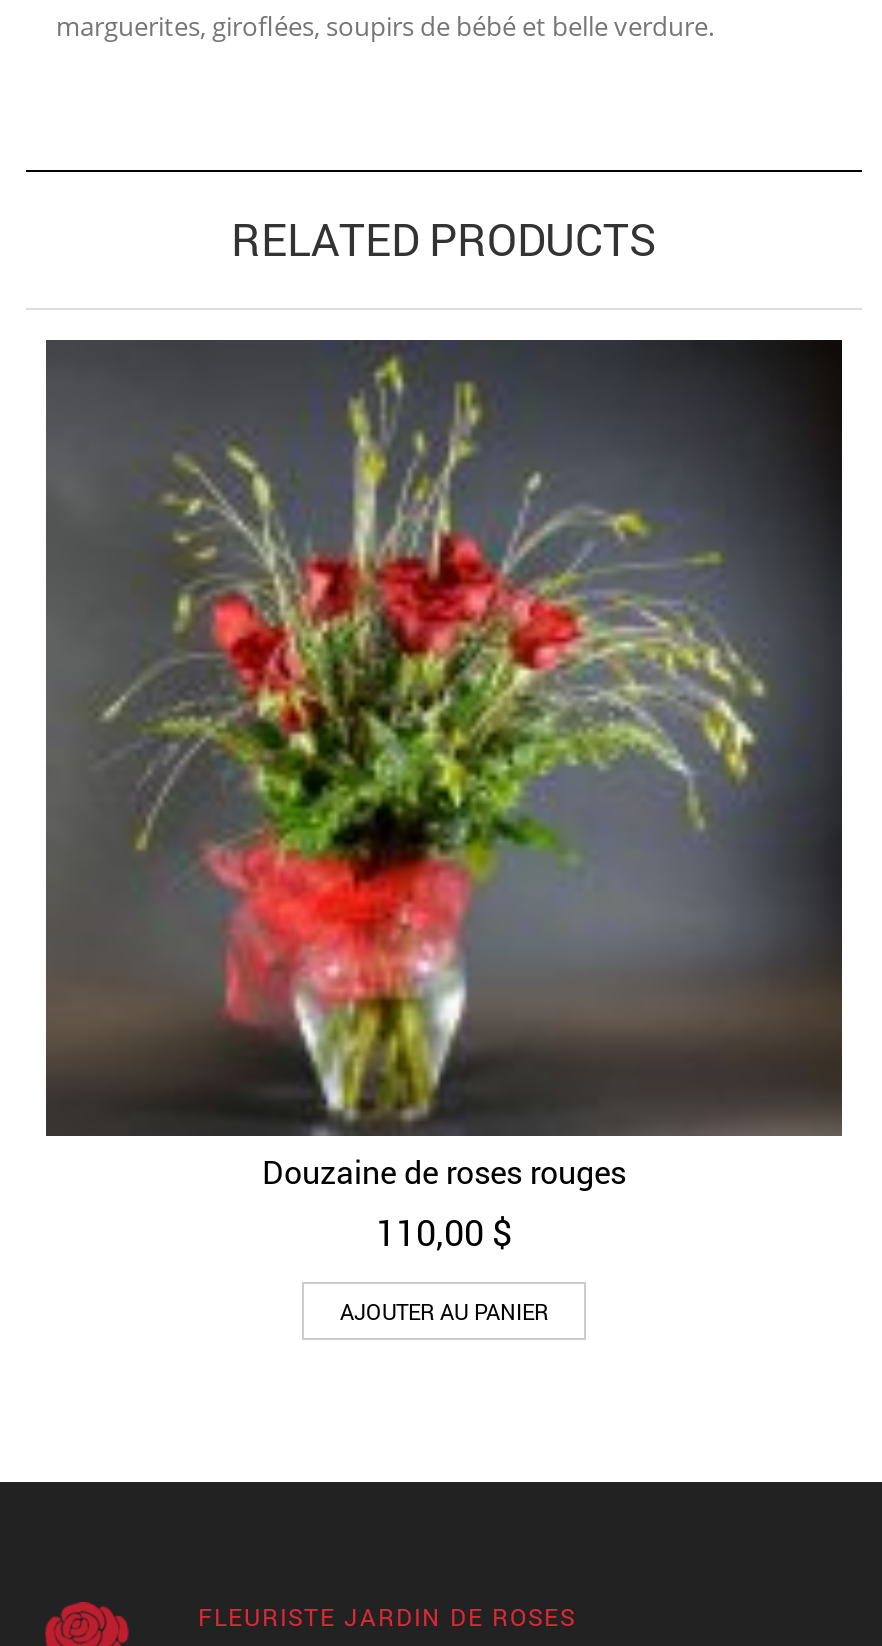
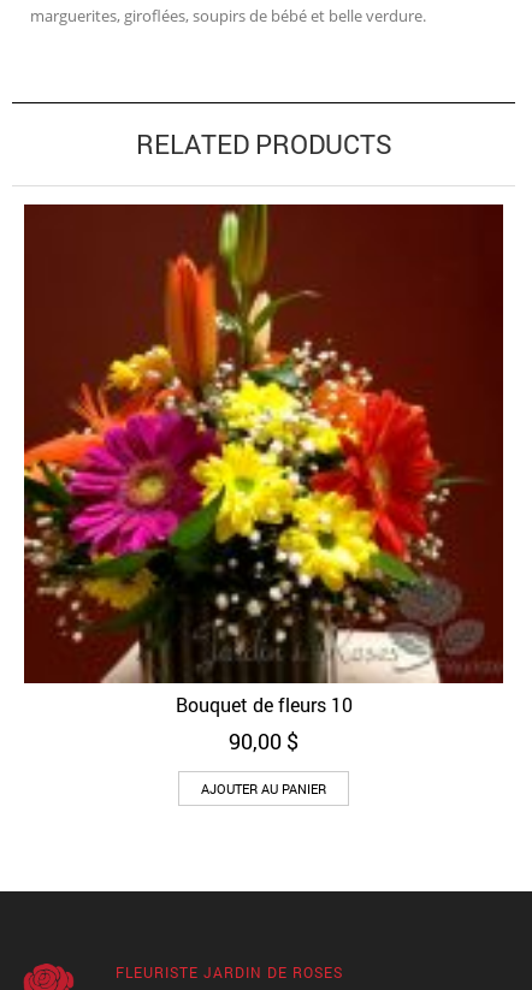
- [image]
- Douzaine de roses rouges
+ [image]
+ Bouquet de fleurs 10

- 110,00 $
+ 90,00 $
